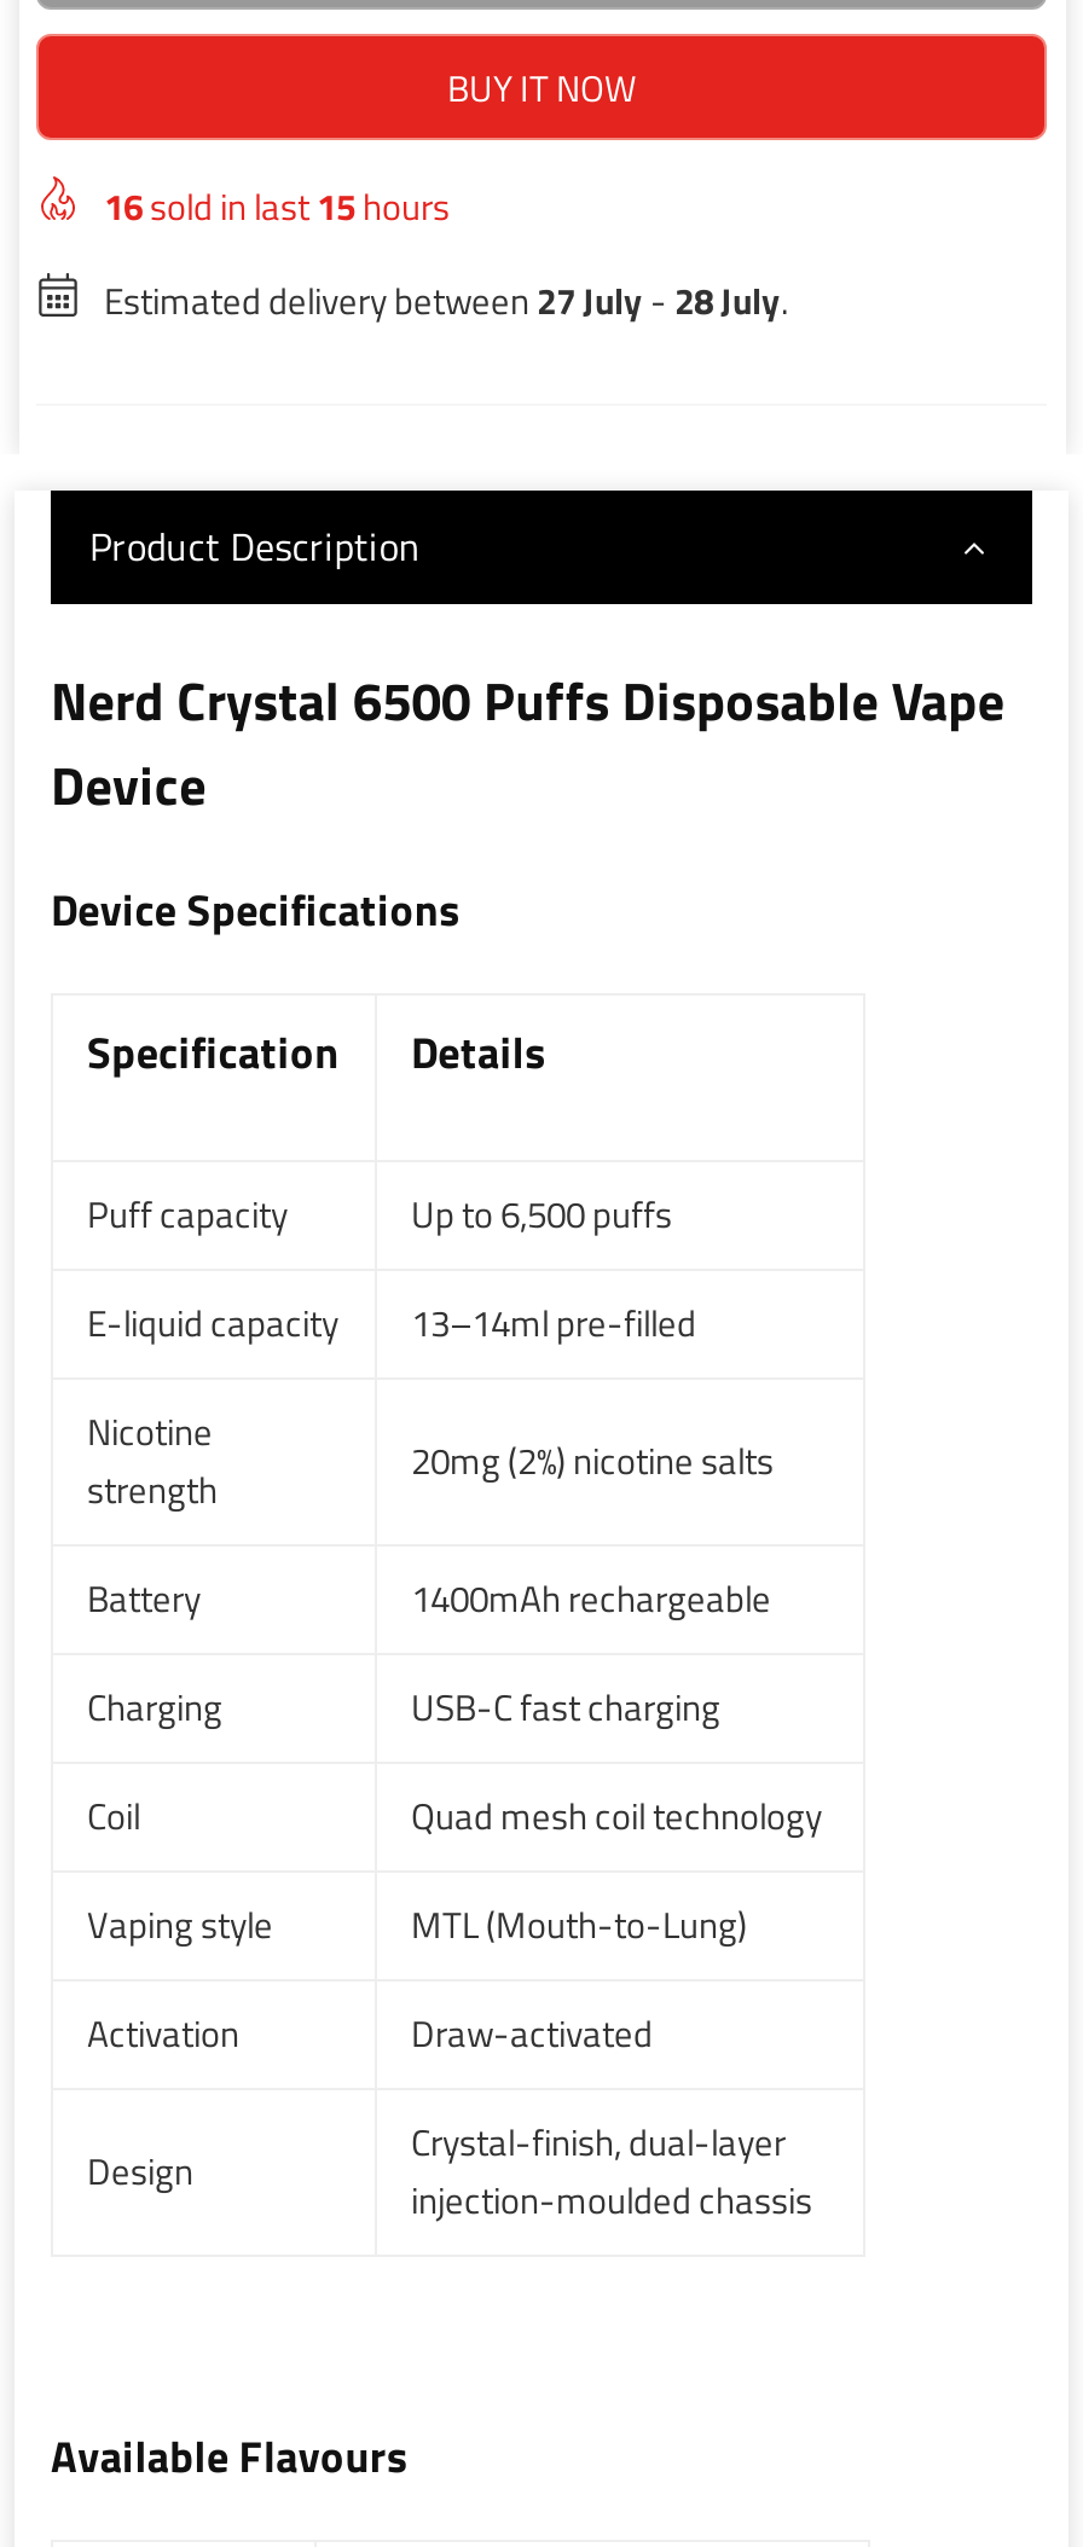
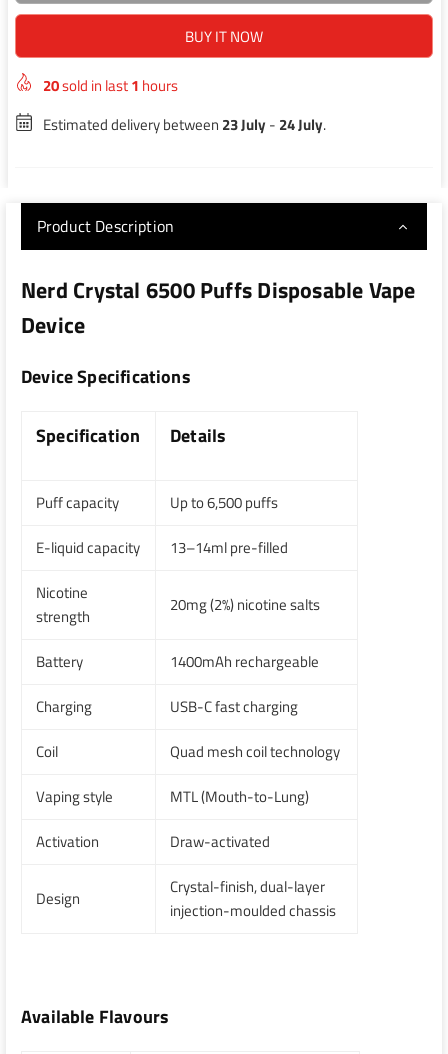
- 16sold in last 15 hours
+ 20sold in last 1 hours

- Estimated delivery between 27 July - 28 July.
+ Estimated delivery between 23 July - 24 July.
